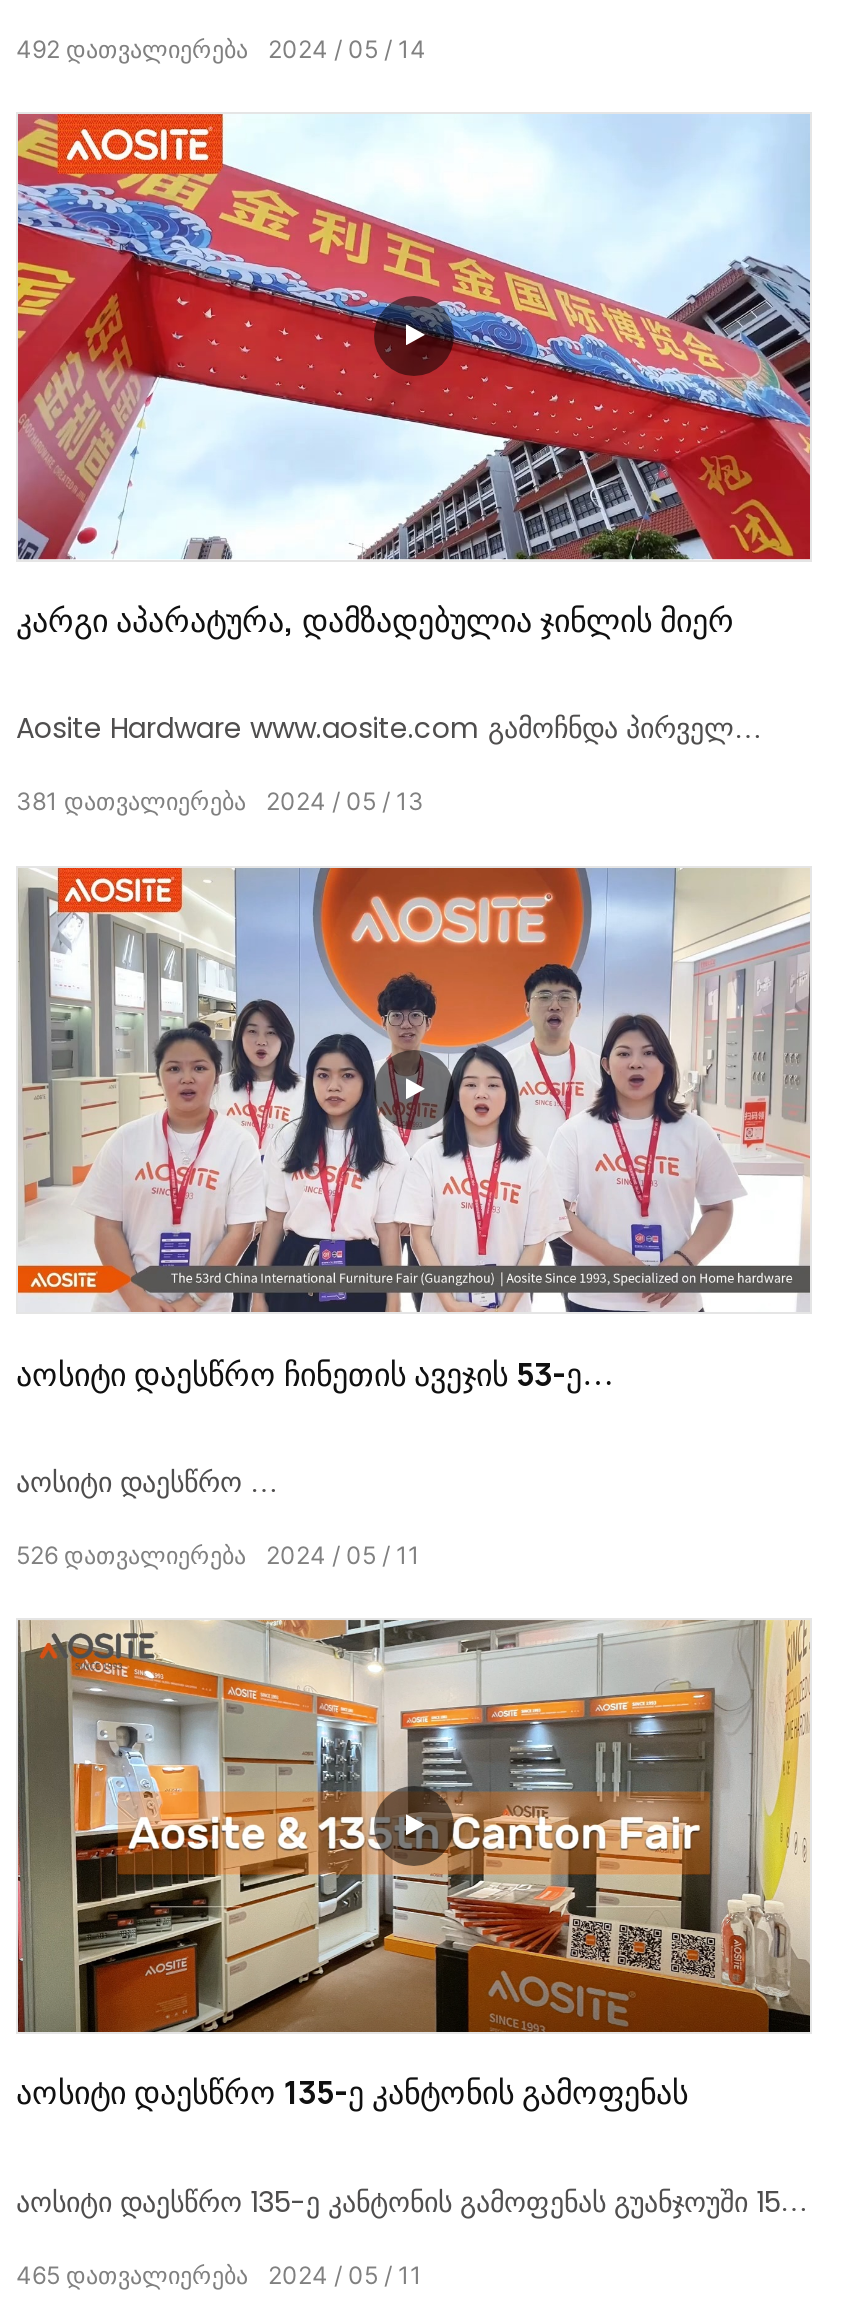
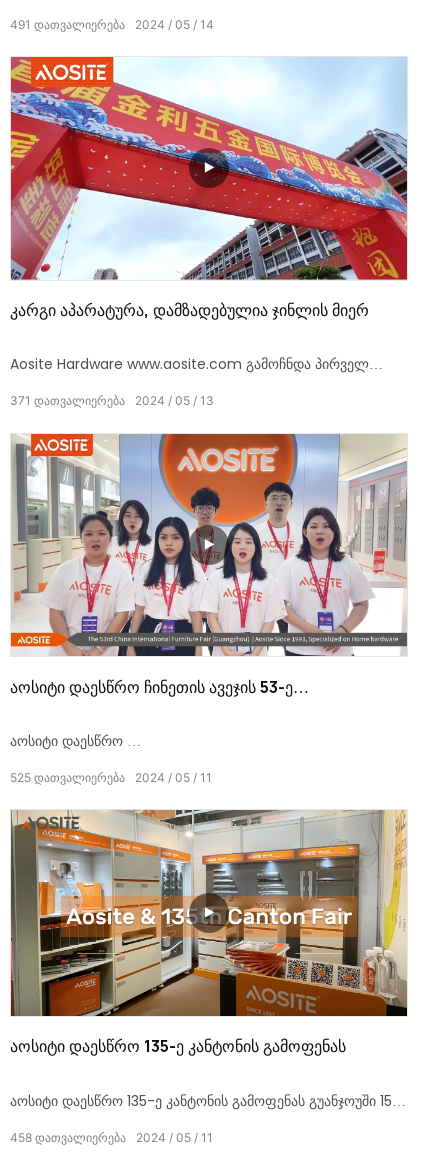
- 492 დათვალიერება
+ 491 დათვალიერება

- 381 დათვალიერება
+ 371 დათვალიერება

- 526 დათვალიერება
+ 525 დათვალიერება

- 465 დათვალიერება
+ 458 დათვალიერება
